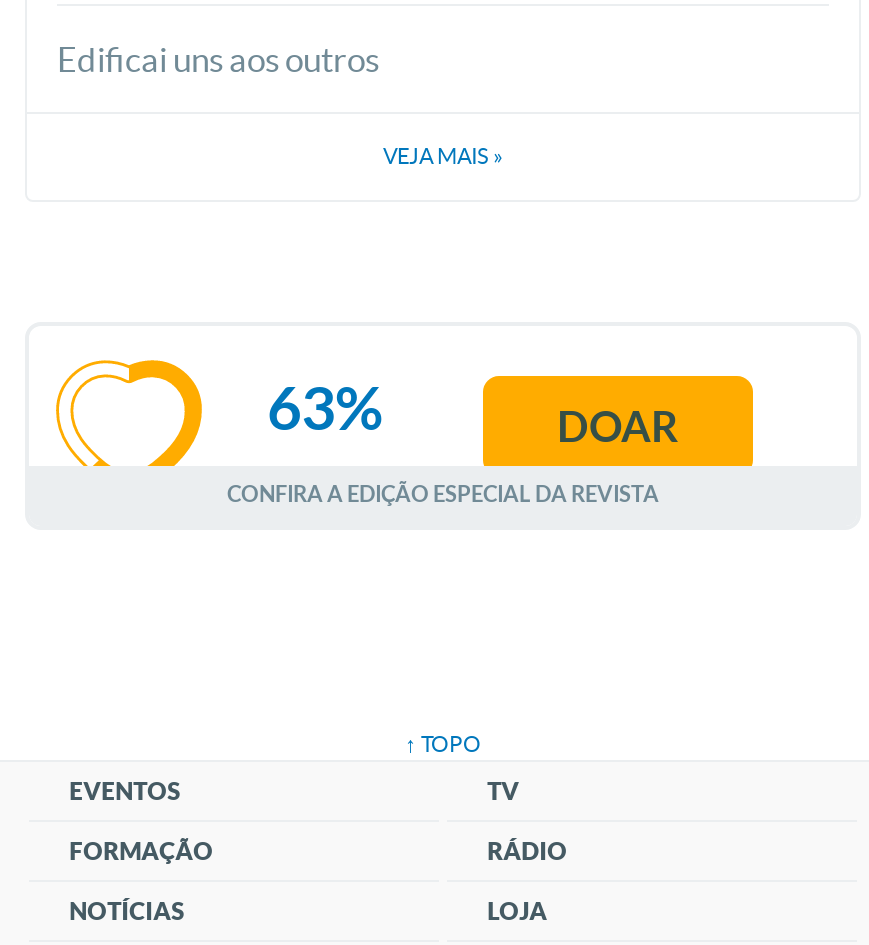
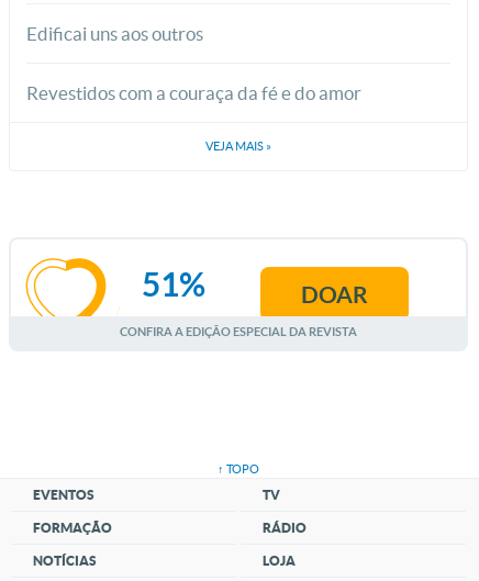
+ Revestidos com a couraça da fé e do amor

- 63%
+ 51%
